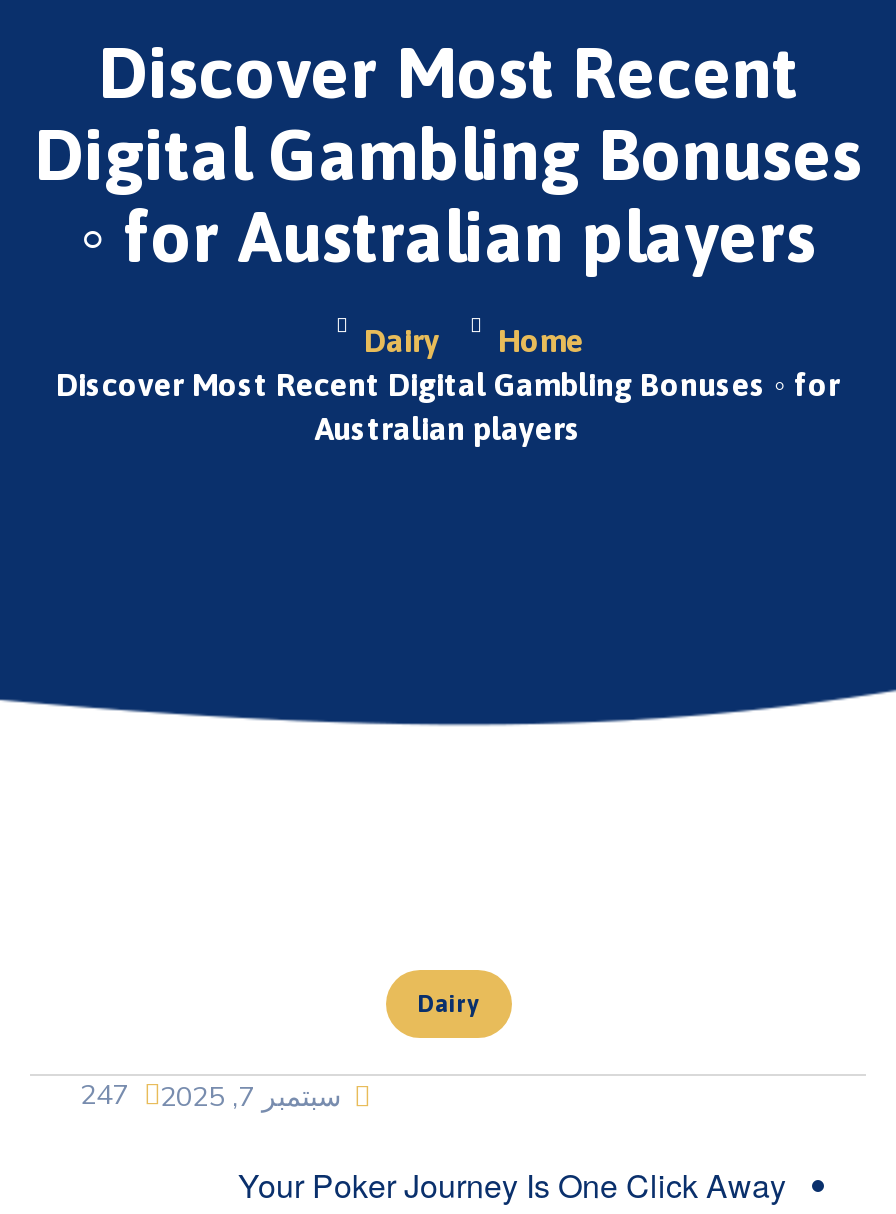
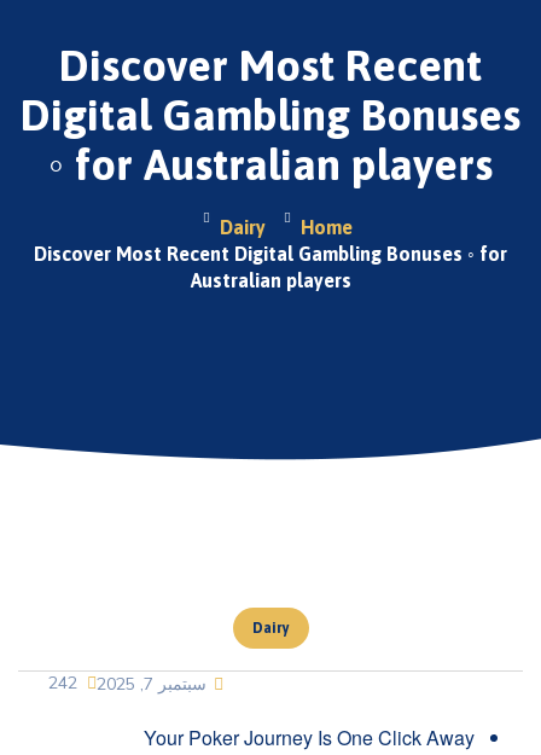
- 247
+ 242
